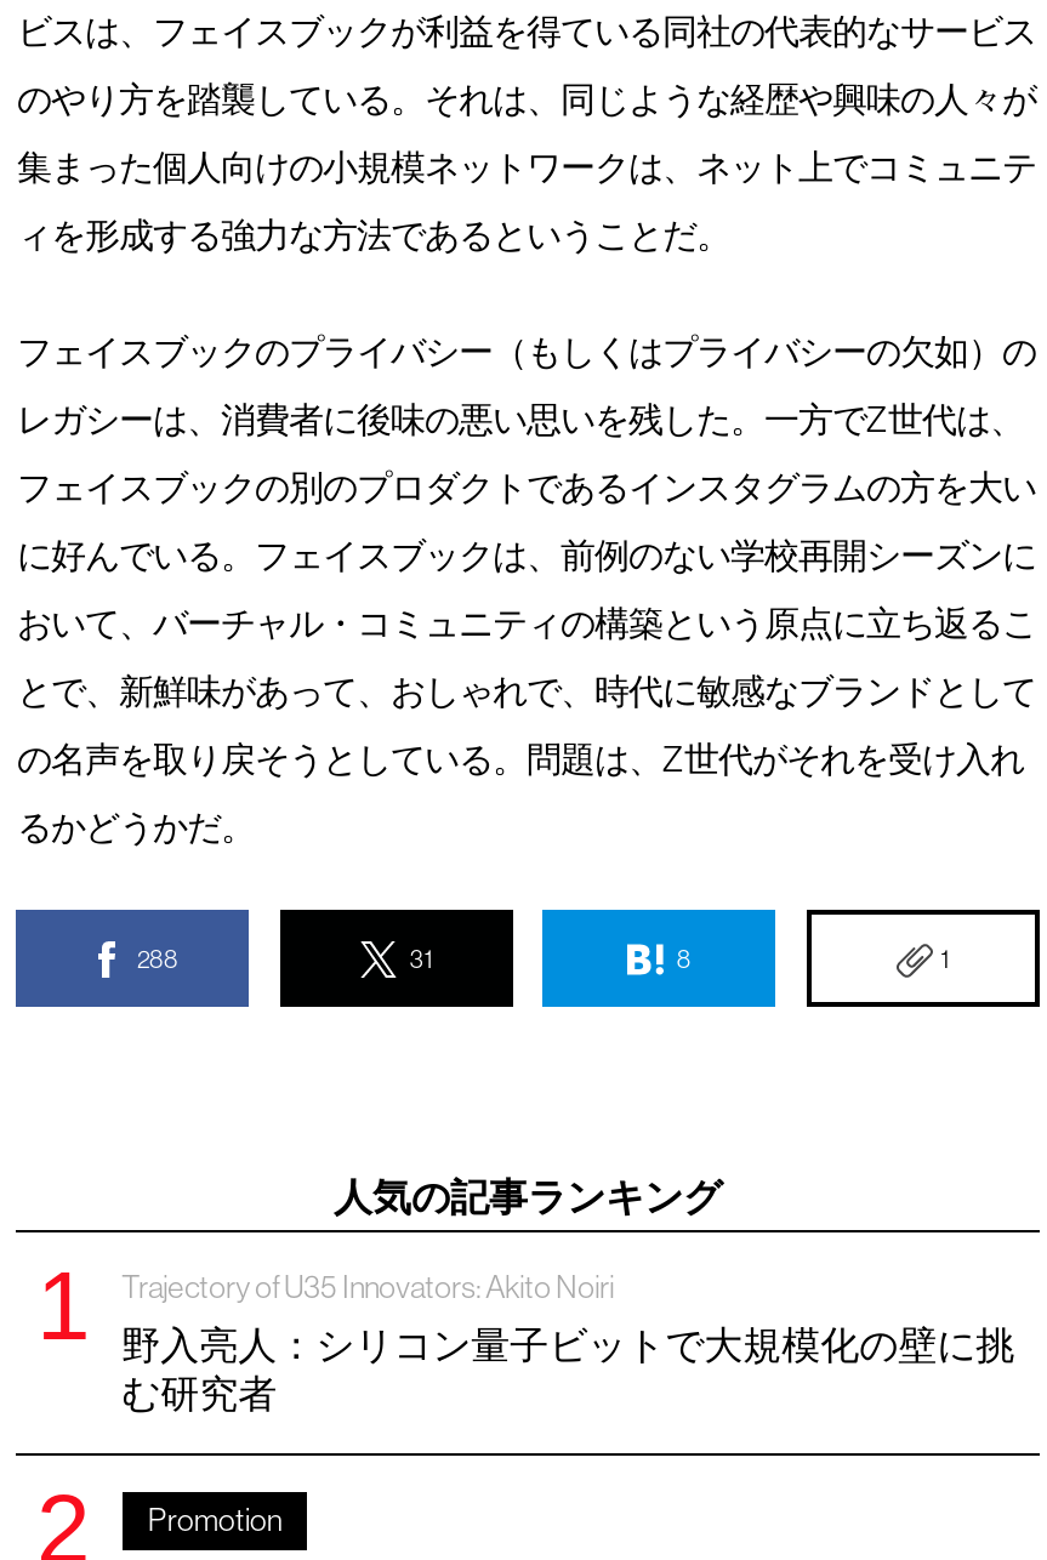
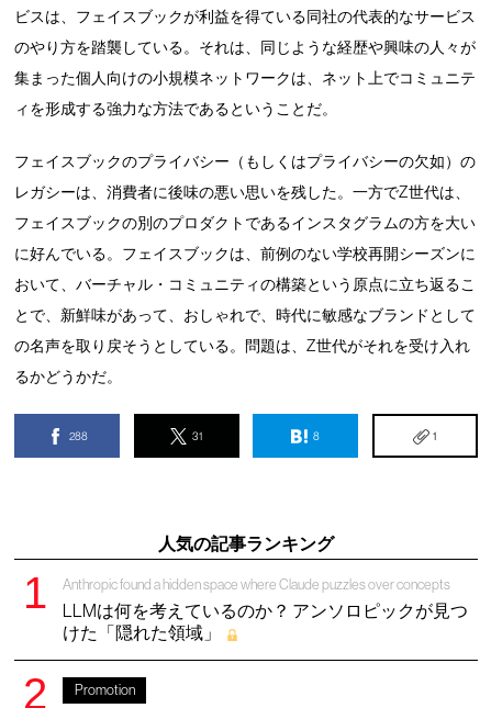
- Trajectory of U35 Innovators: Akito Noiri
- 野入亮人：シリコン量子ビットで大規模化の壁に挑
- む研究者
+ Anthropic found a hidden space where Claude puzzles over concepts
+ LLMは何を考えているのか？ アンソロピックが見つ
+ けた「隠れた領域」
